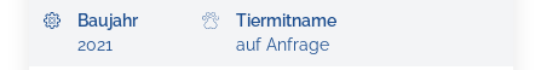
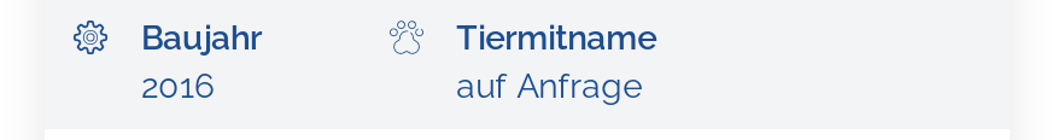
- 2021
+ 2016
